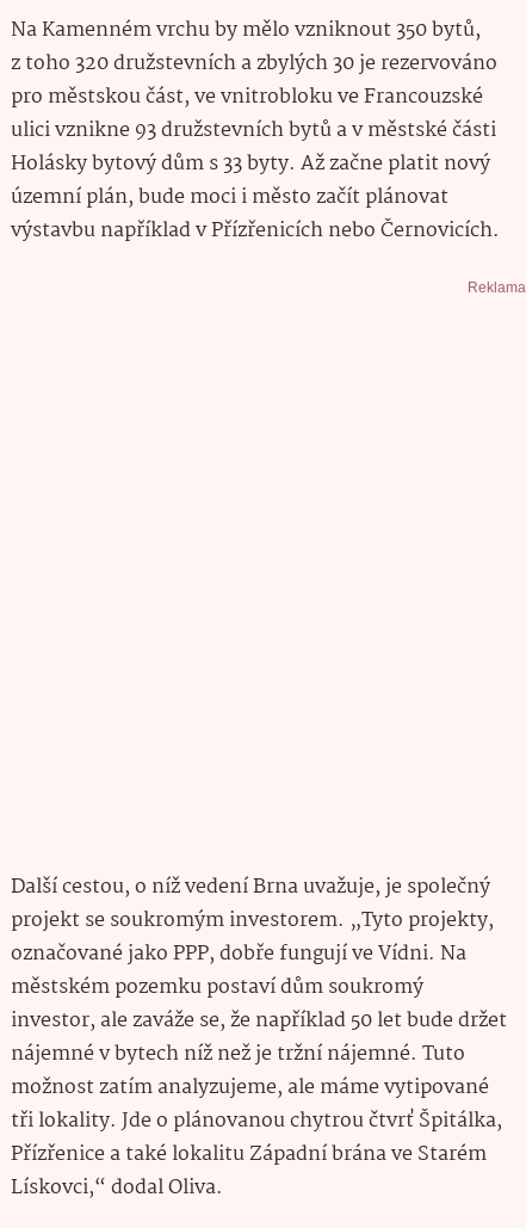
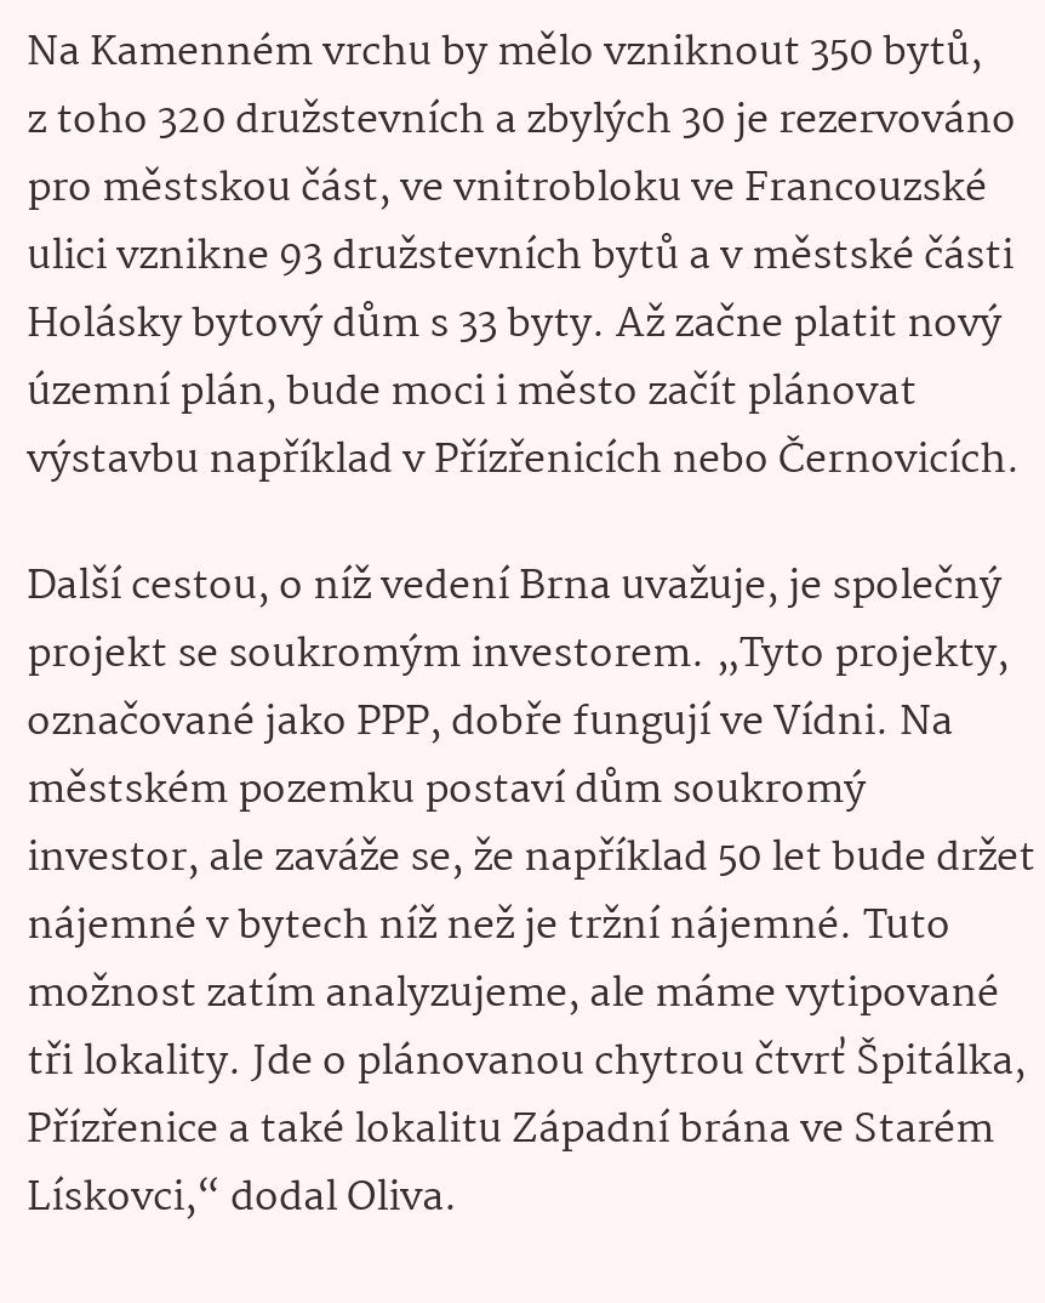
- Reklama
